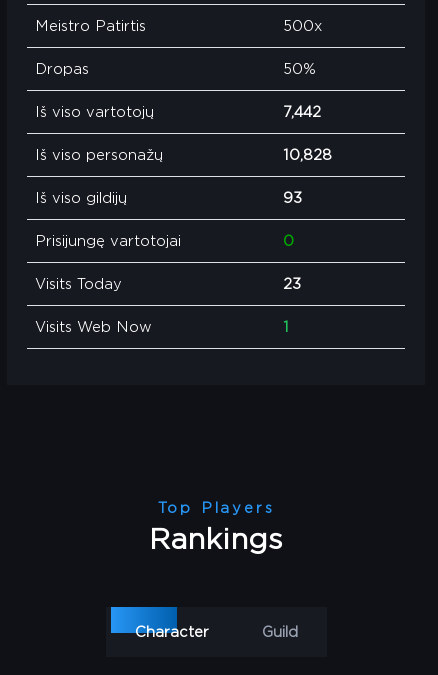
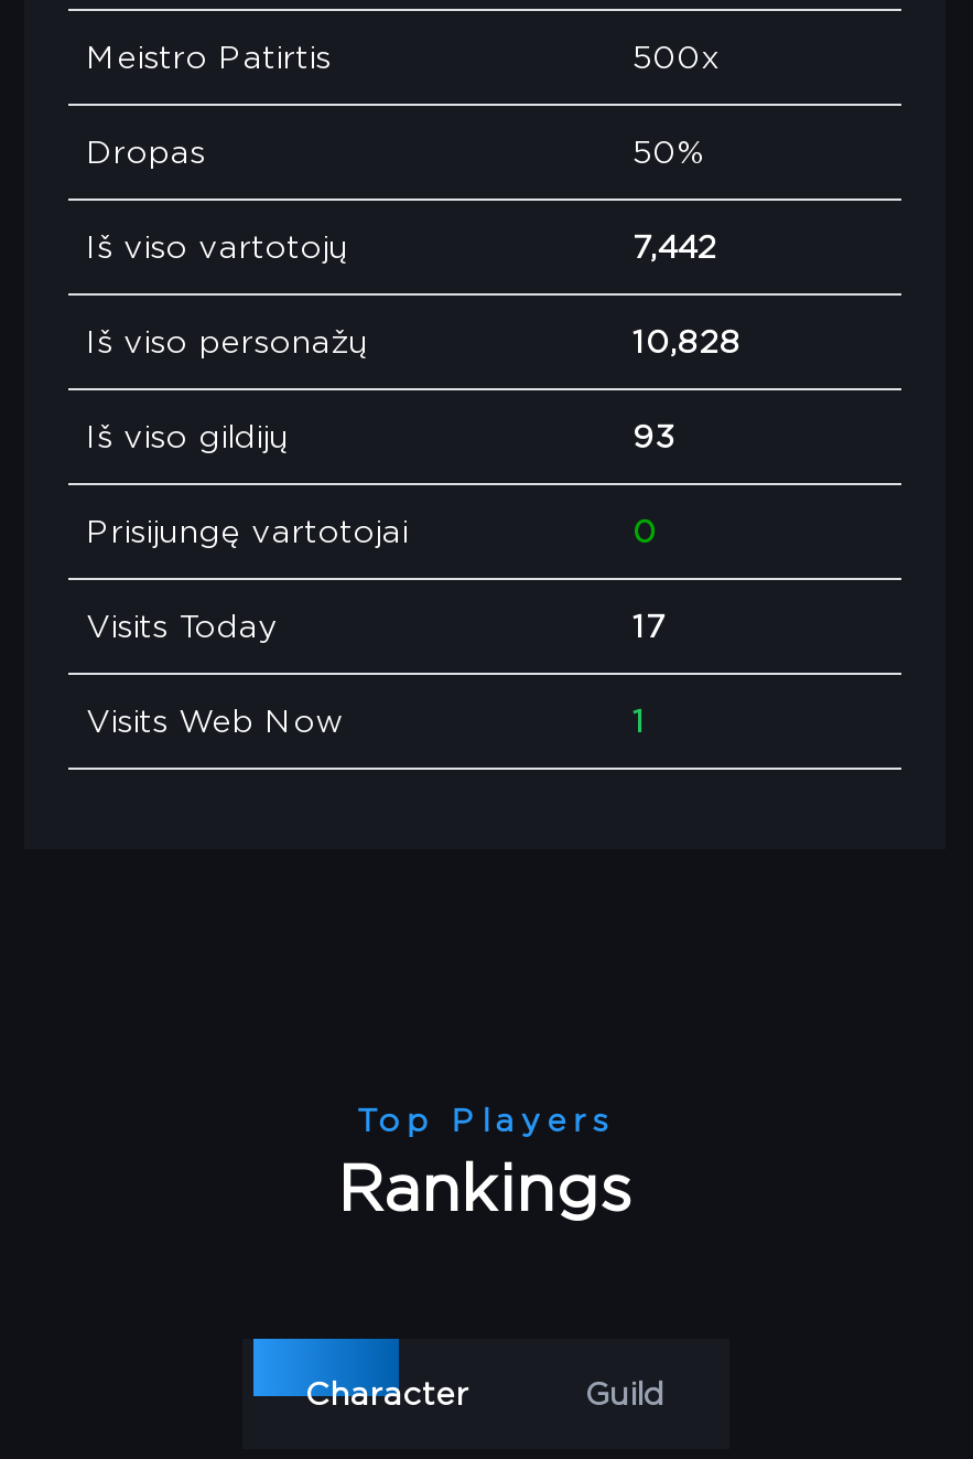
- 23
+ 17
